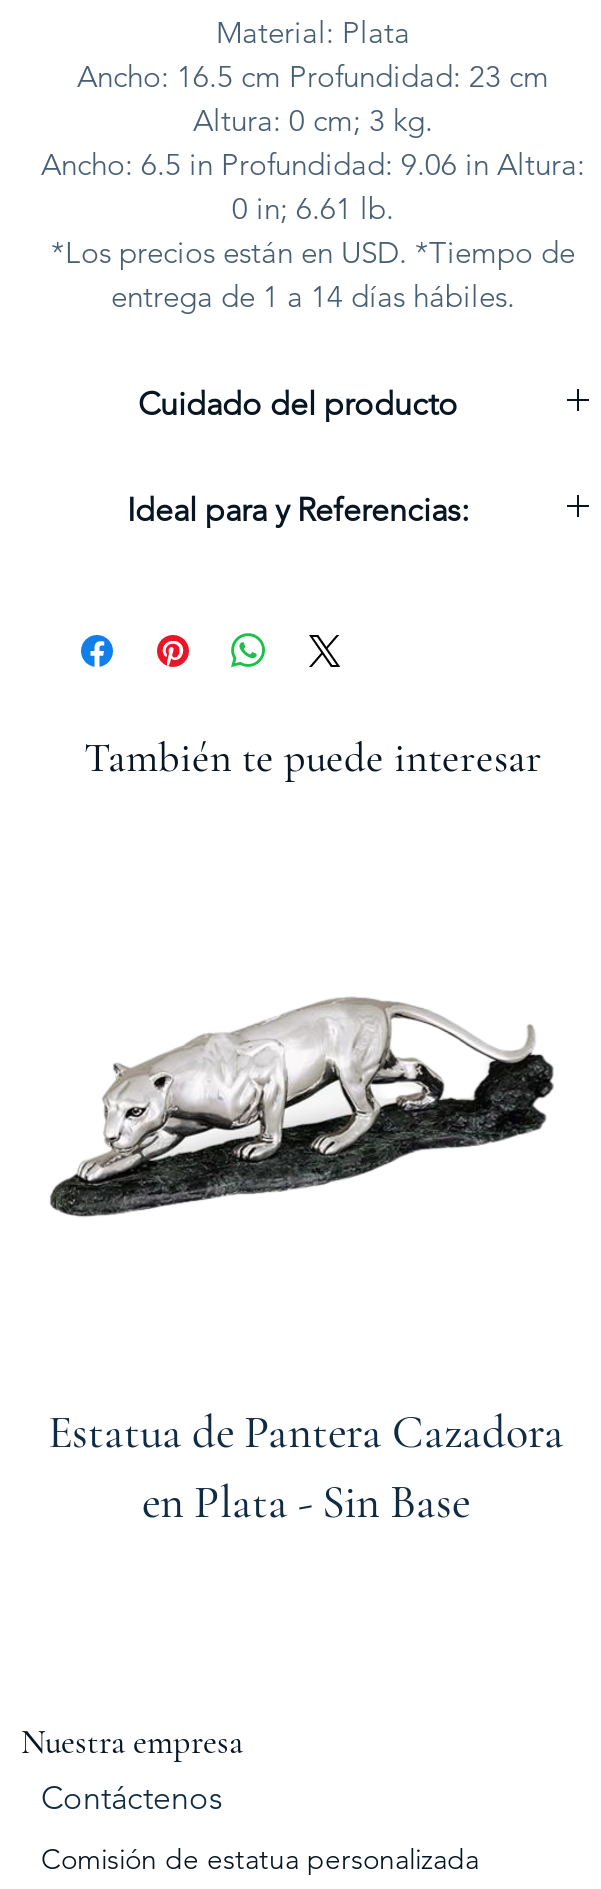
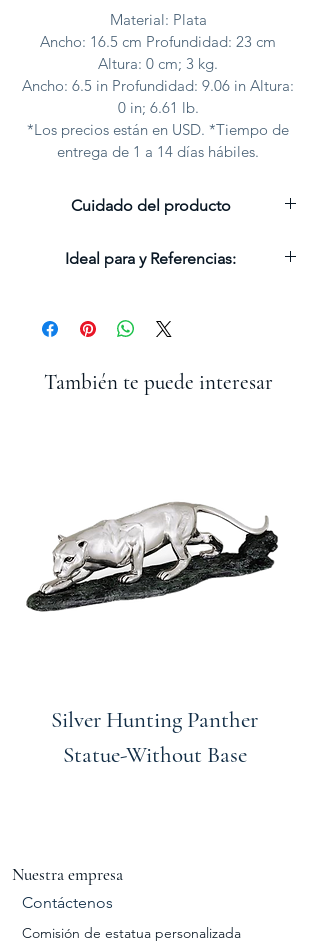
- Estatua de Pantera Cazadora
- en Plata - Sin Base
+ Silver Hunting Panther
+ Statue-Without Base
